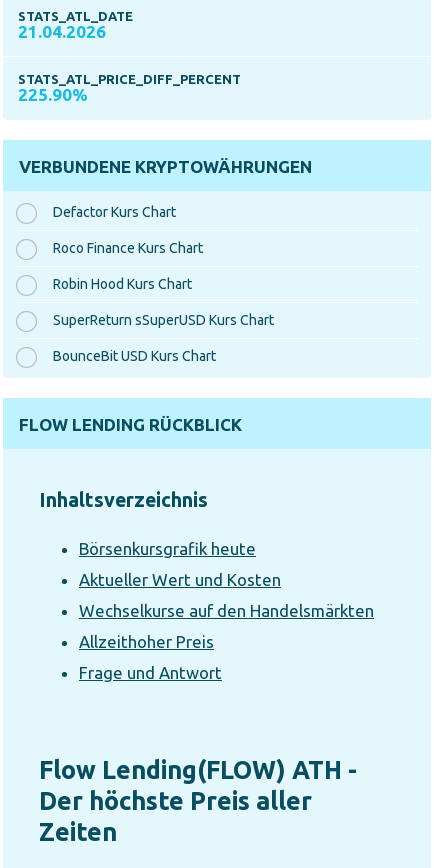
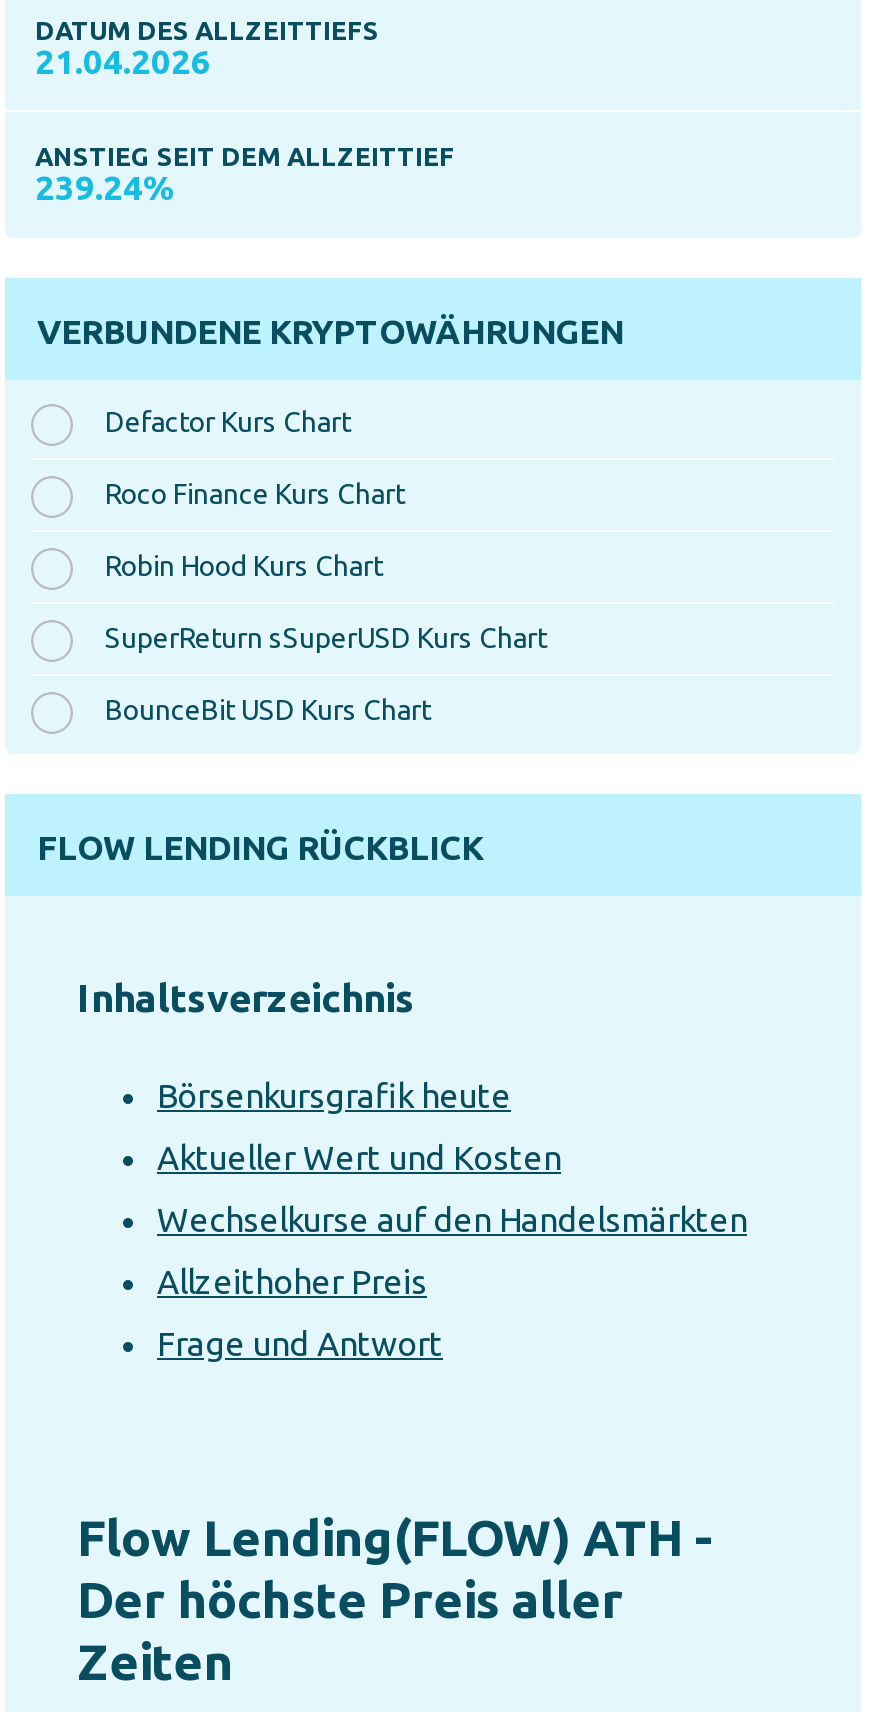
- STATS_ATL_DATE
+ DATUM DES ALLZEITTIEFS

- STATS_ATL_PRICE_DIFF_PERCENT
- 225.90%
+ ANSTIEG SEIT DEM ALLZEITTIEF
+ 239.24%
